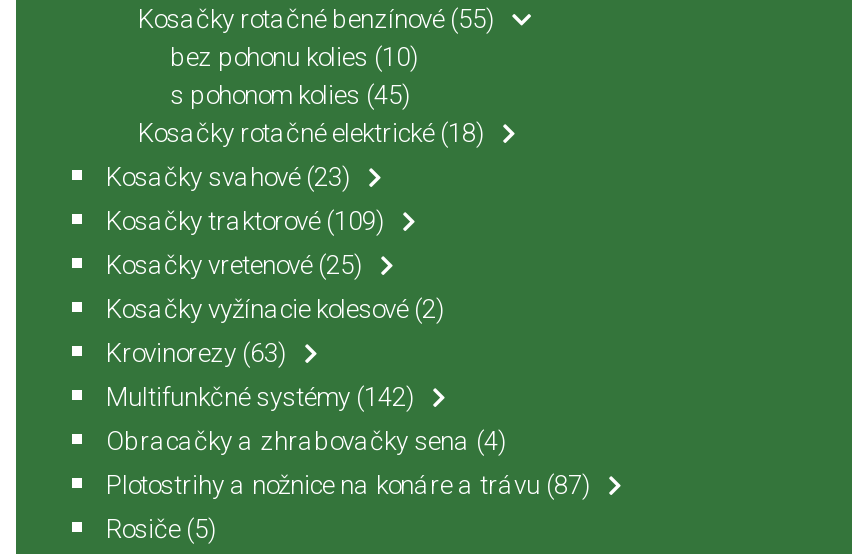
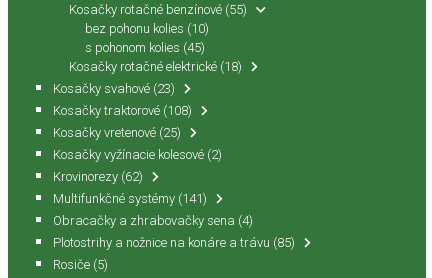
- Kosačky traktorové (109)
+ Kosačky traktorové (108)

- Krovinorezy (63)
+ Krovinorezy (62)

- Multifunkčné systémy (142)
+ Multifunkčné systémy (141)

- Plotostrihy a nožnice na konáre a trávu (87)
+ Plotostrihy a nožnice na konáre a trávu (85)
